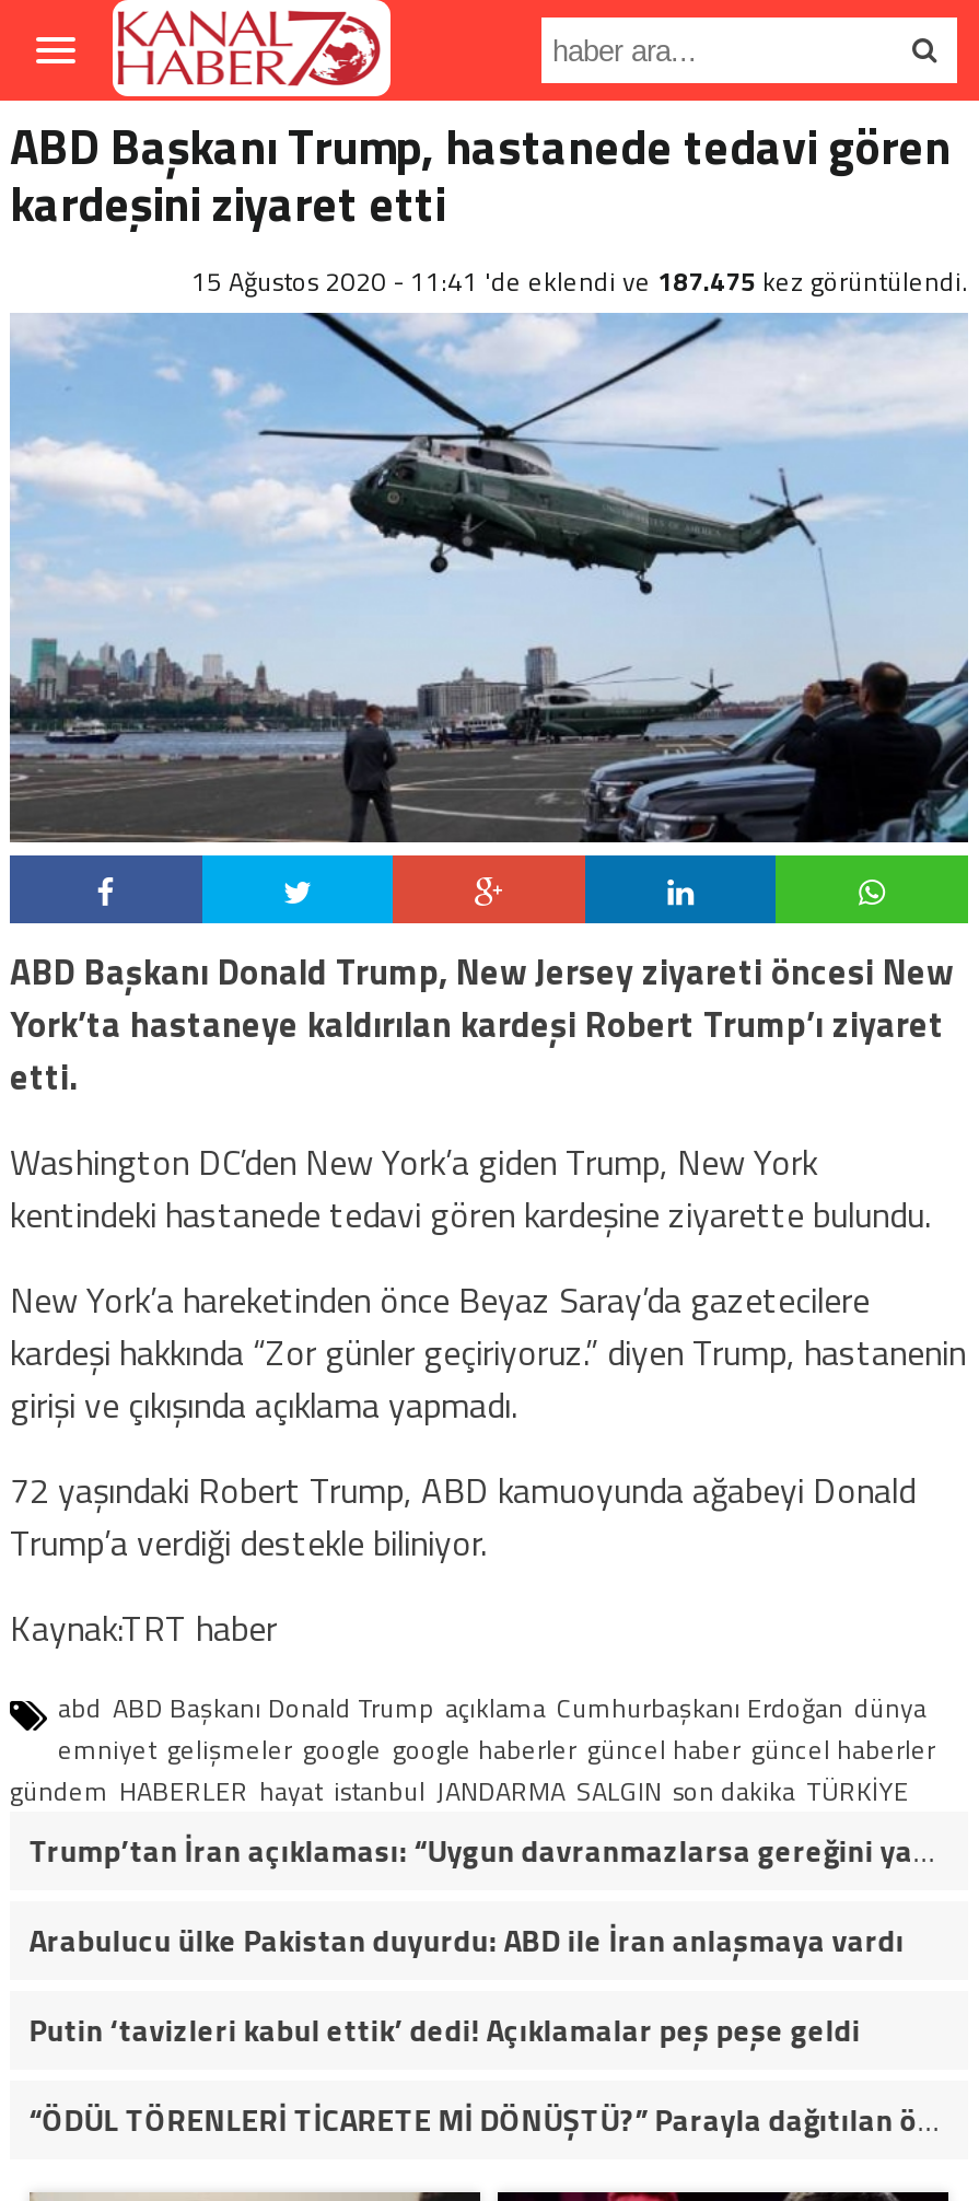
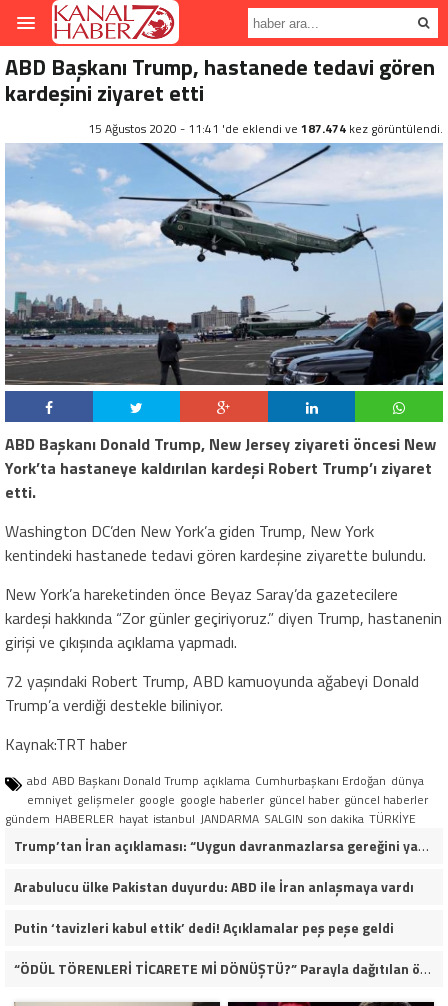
- 15 Ağustos 2020 - 11:41 'de eklendi ve 187.475 kez görüntülendi.
+ 15 Ağustos 2020 - 11:41 'de eklendi ve 187.474 kez görüntülendi.
